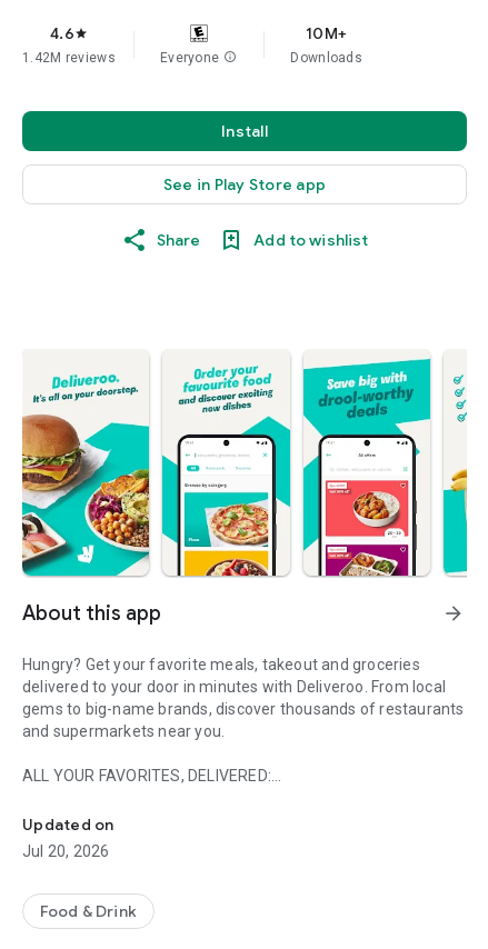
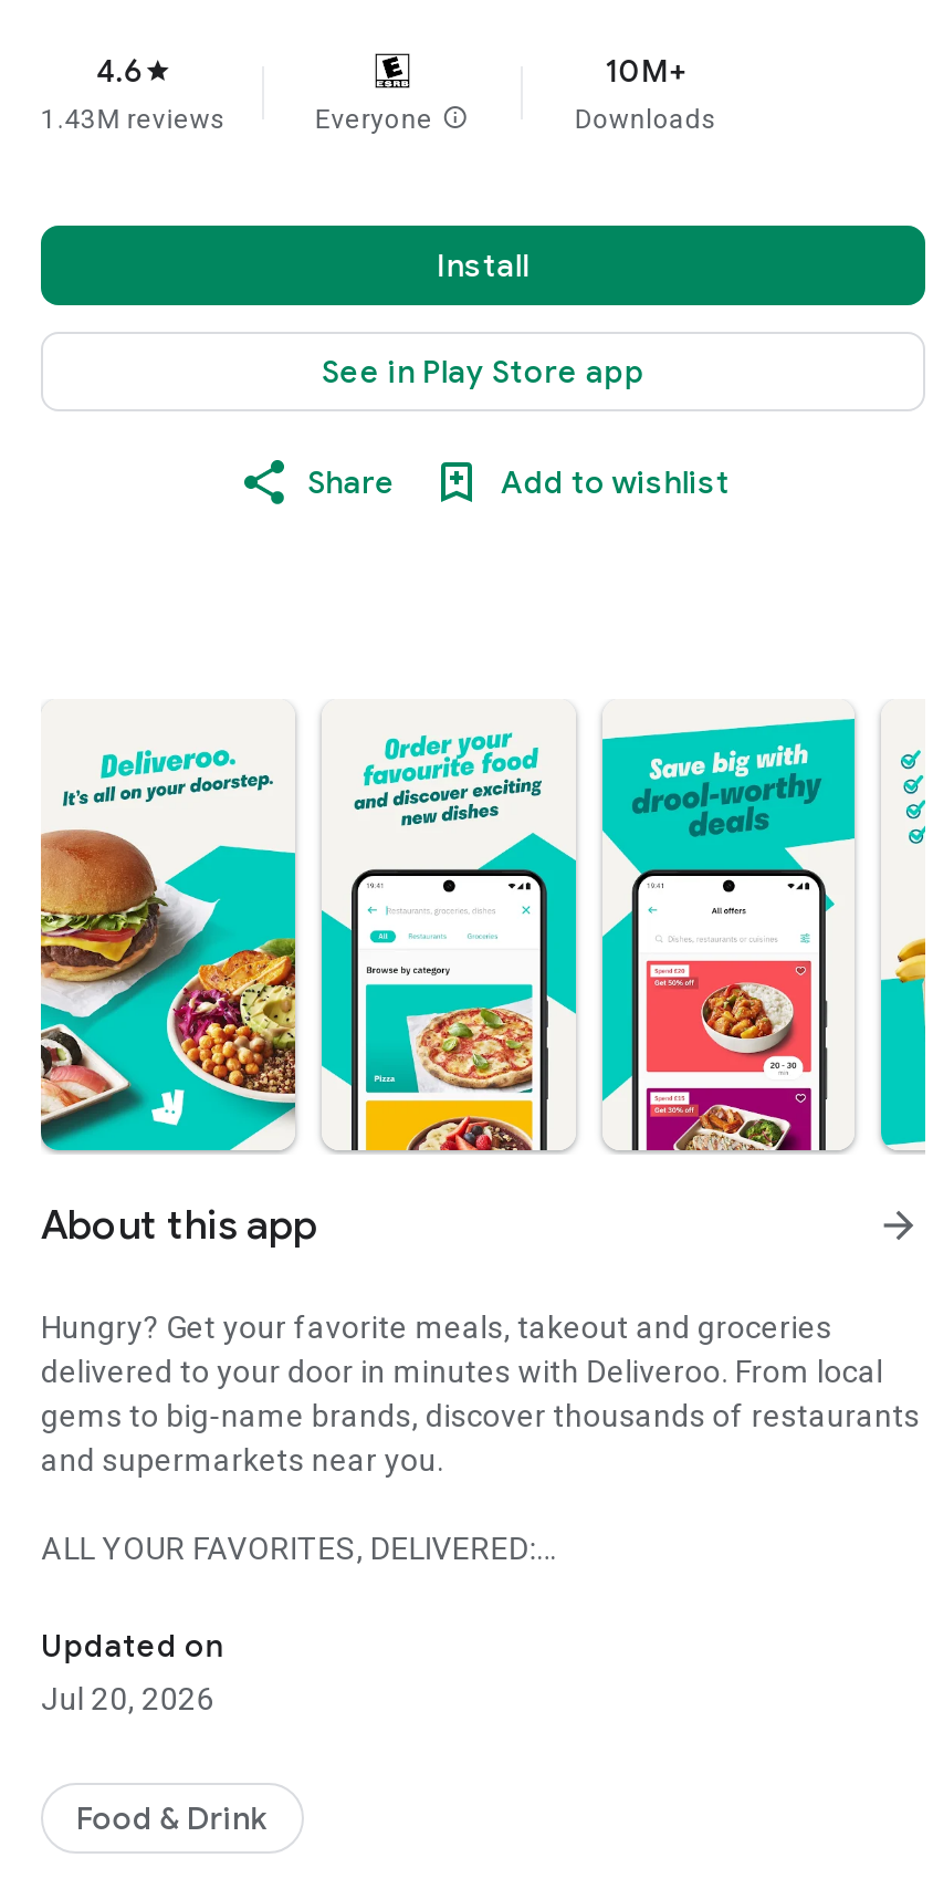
- 1.42M reviews
+ 1.43M reviews
